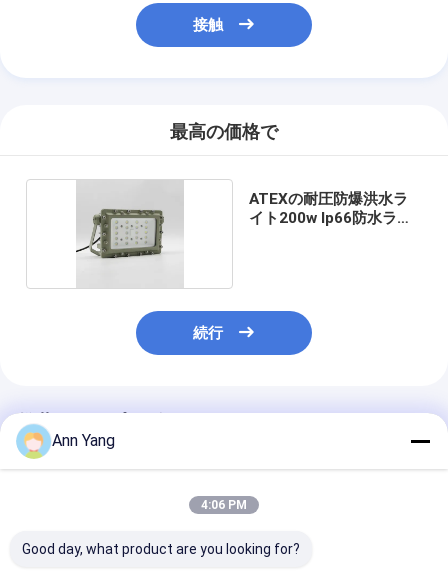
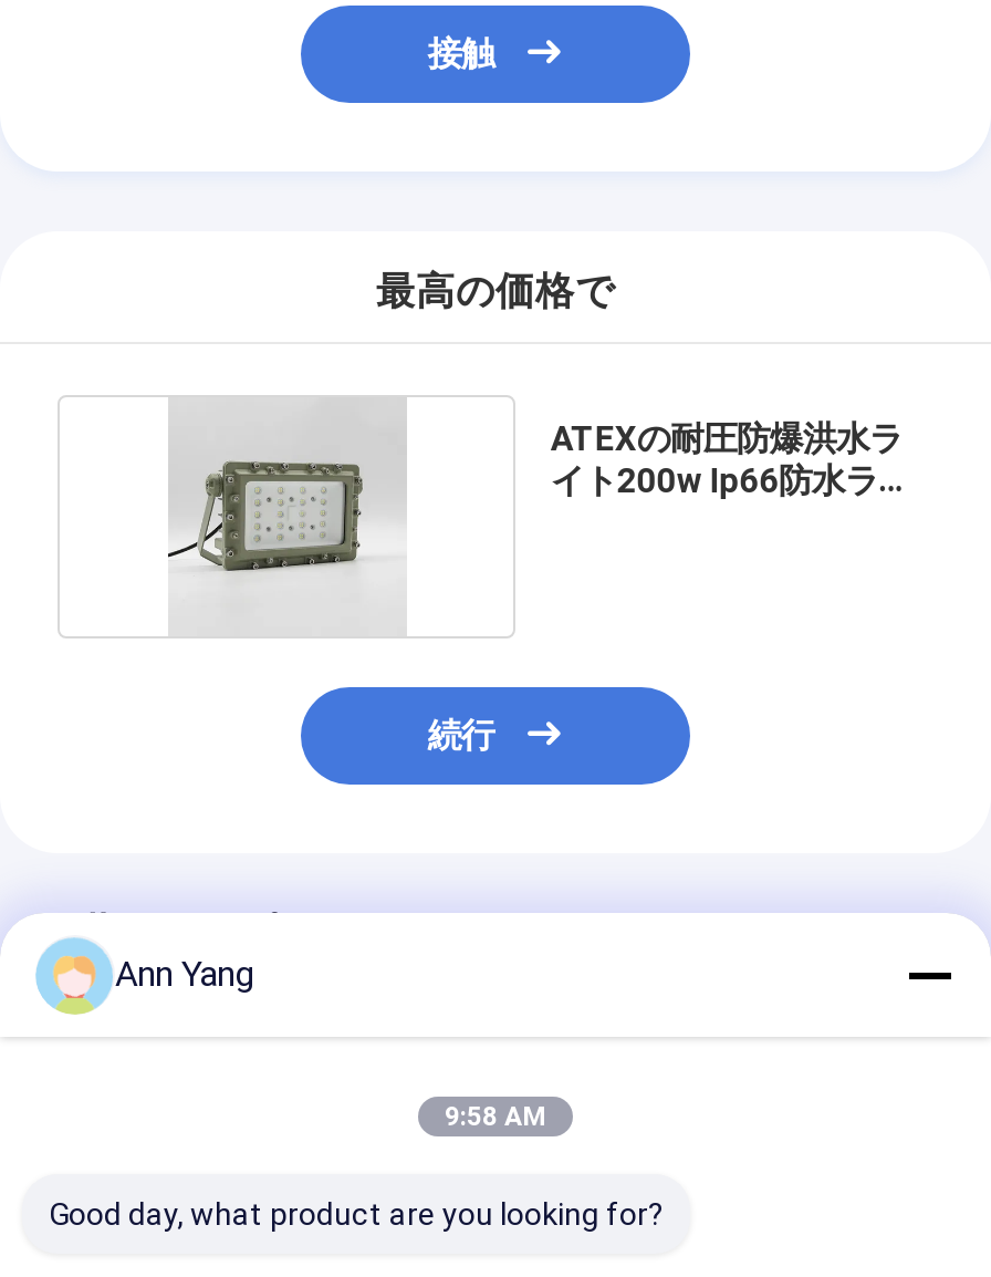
- 4:06 PM
+ 9:58 AM
